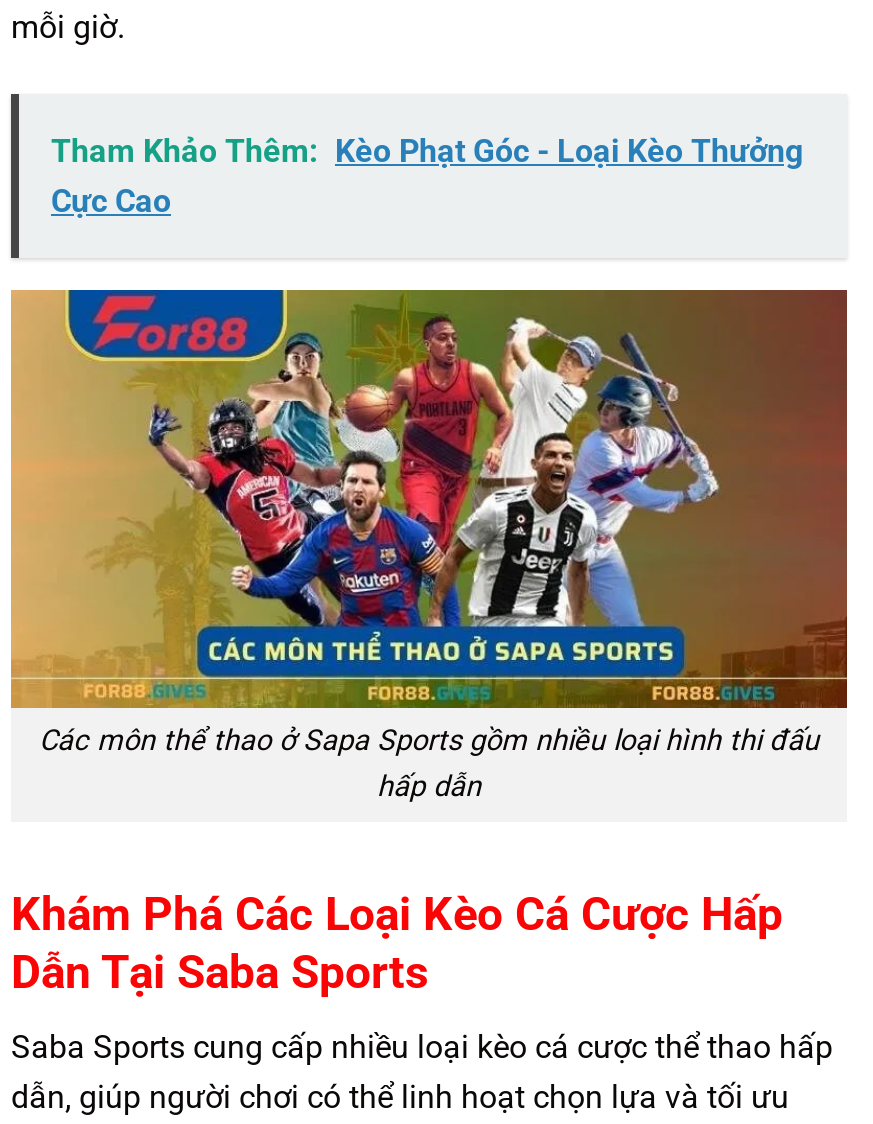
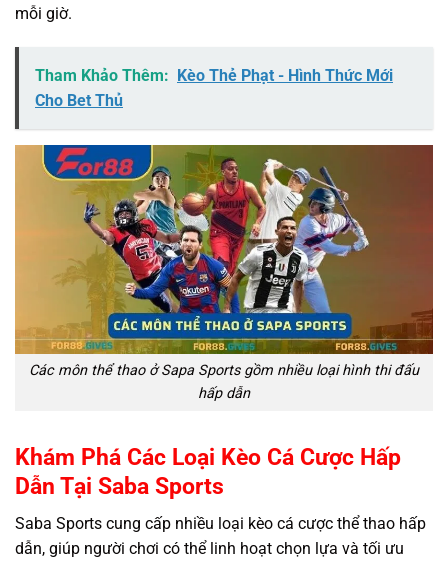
- Tham Khảo Thêm: Kèo Phạt Góc - Loại Kèo Thưởng
- Cực Cao
+ Tham Khảo Thêm: Kèo Thẻ Phạt - Hình Thức Mới
+ Cho Bet Thủ
